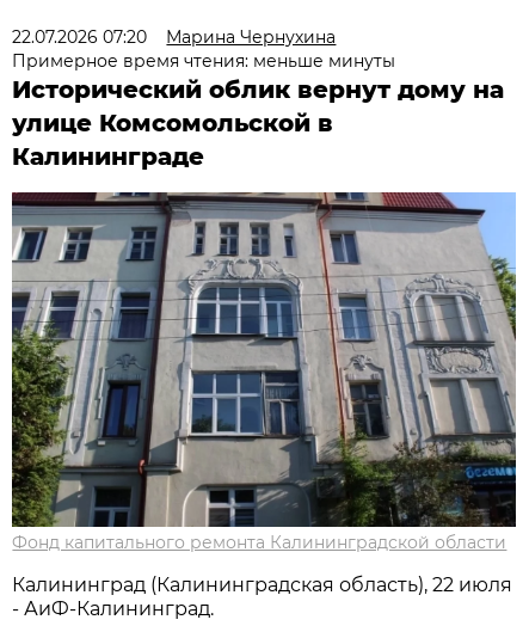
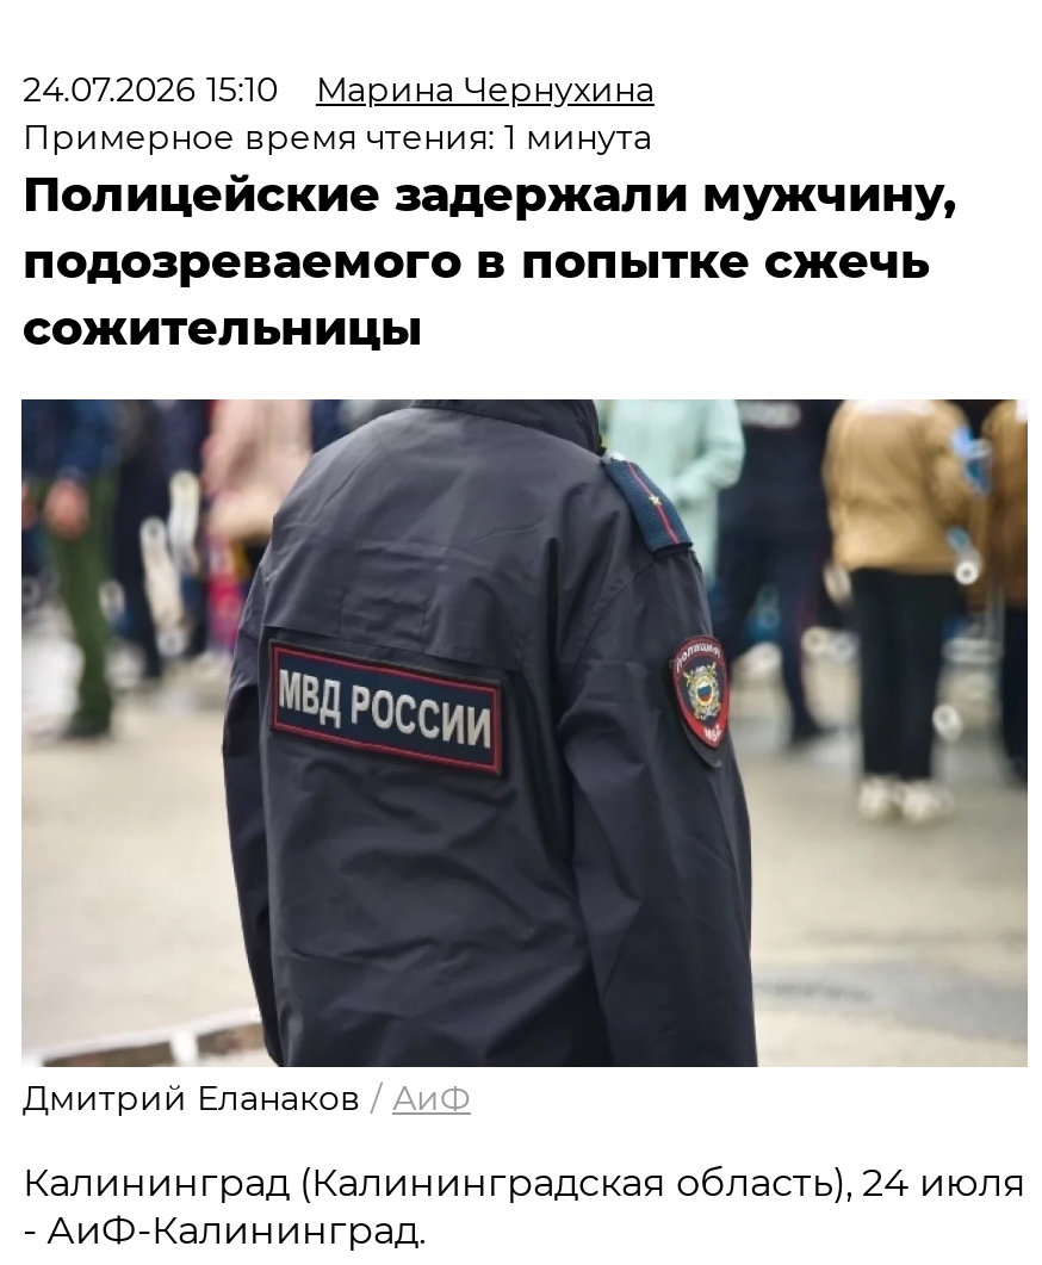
- 22.07.2026 07:20 Марина Чернухина
+ 24.07.2026 15:10 Марина Чернухина

- Примерное время чтения: меньше минуты
- Исторический облик вернут дому на
- улице Комсомольской в
- Калининграде
+ Примерное время чтения: 1 минута
+ Полицейские задержали мужчину,
+ подозреваемого в попытке сжечь
+ сожительницы

- [image]
- Фонд капитального ремонта Калининградской области
+ [image]
+ Дмитрий Еланаков / АиФ

- Калининград (Калининградская область), 22 июля
+ Калининград (Калининградская область), 24 июля
